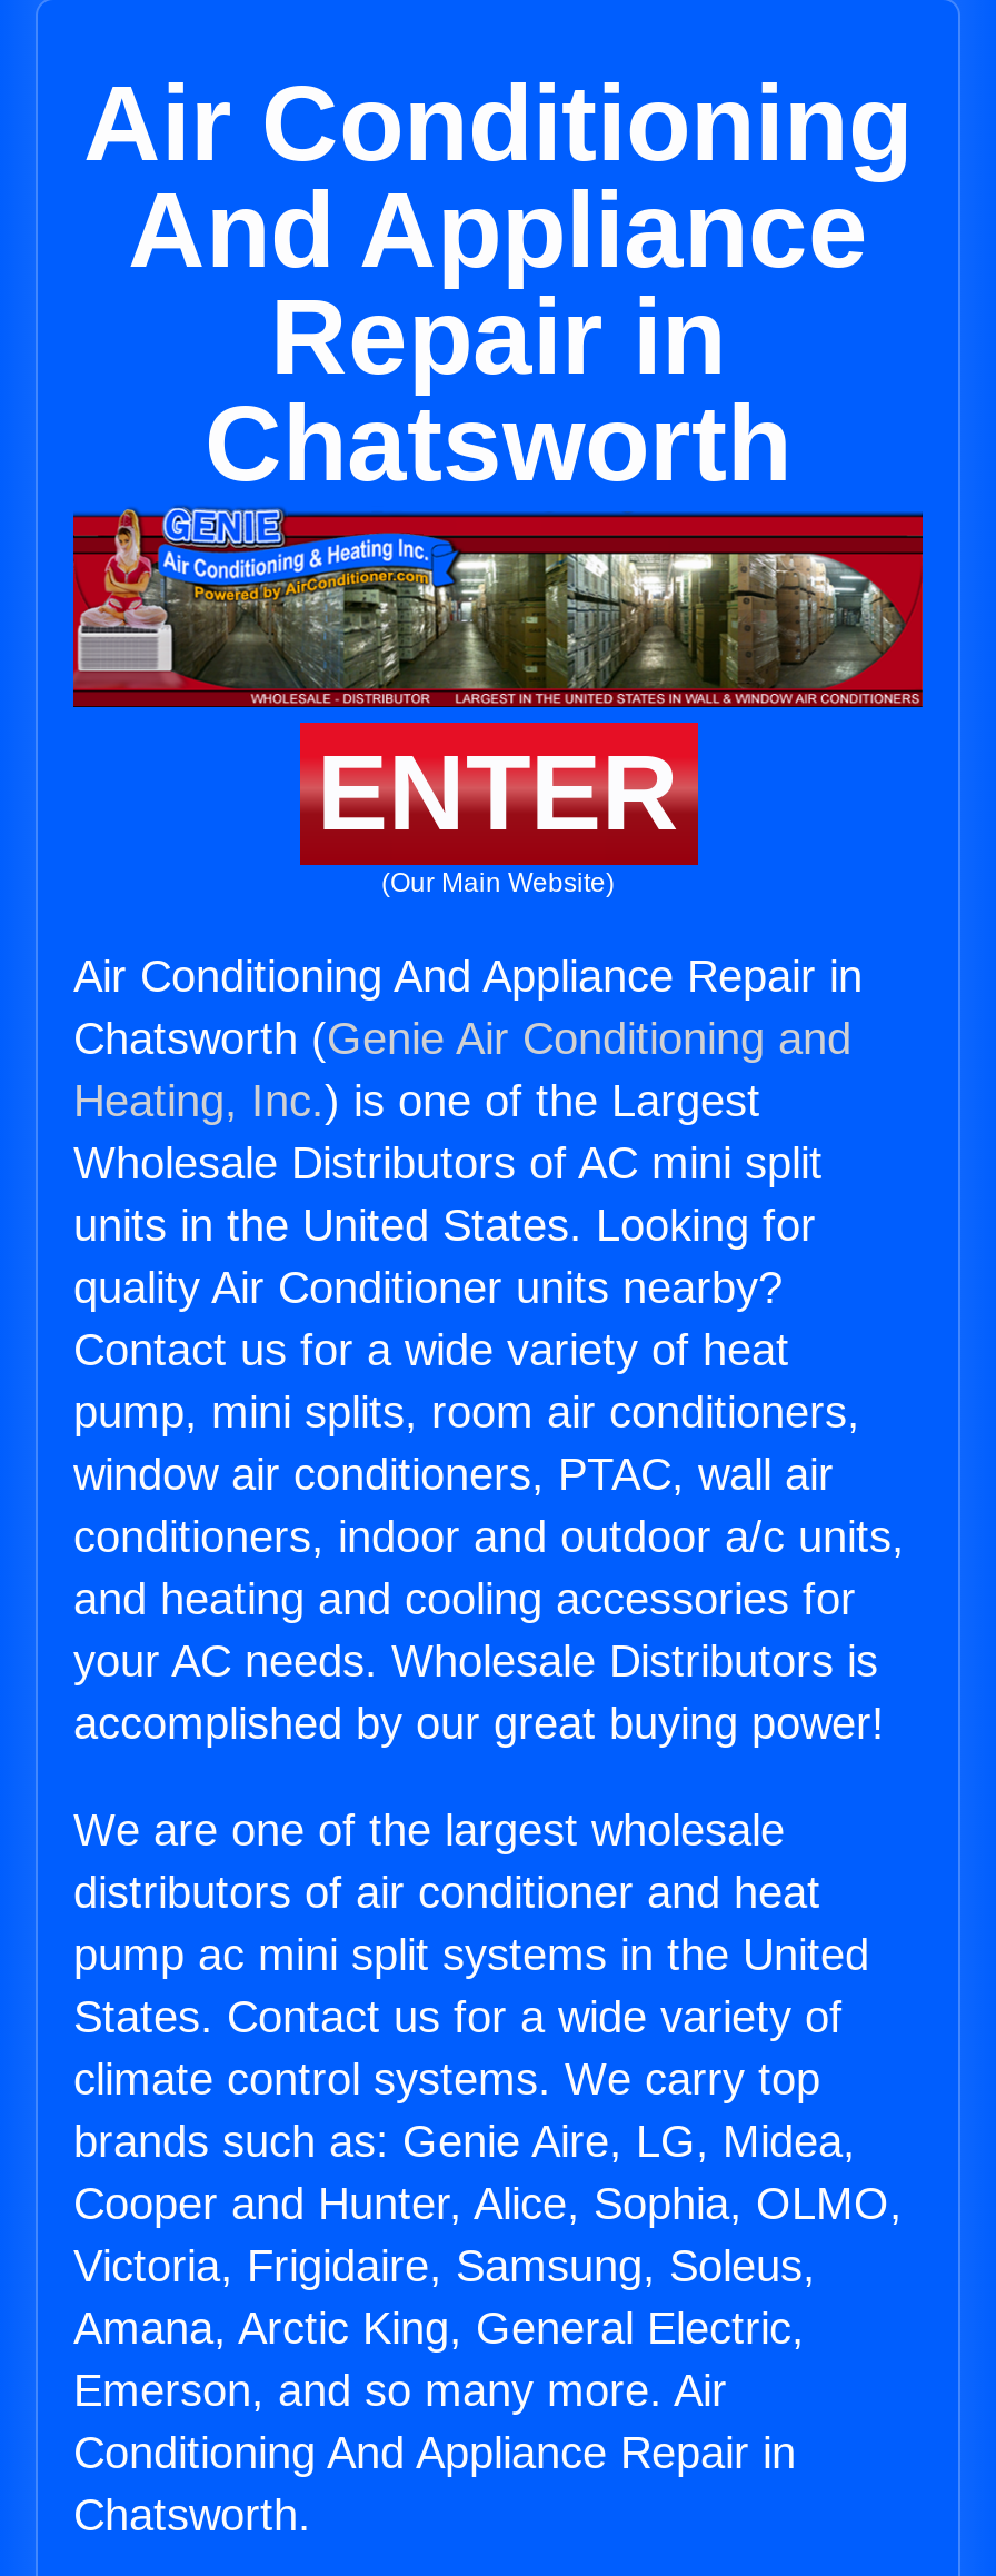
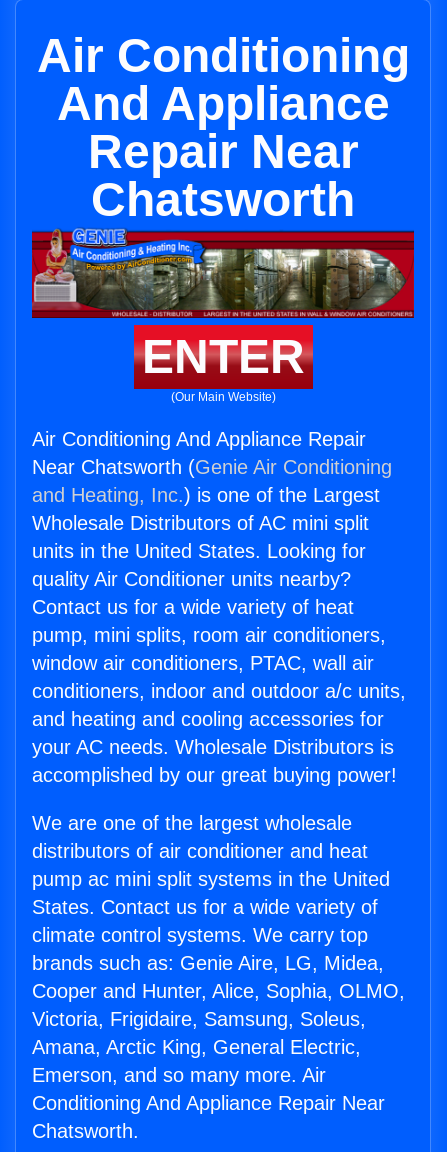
- Repair in
+ Repair Near

- Air Conditioning And Appliance Repair in
- Chatsworth (Genie Air Conditioning and
- Heating, Inc.) is one of the Largest
+ Air Conditioning And Appliance Repair
+ Near Chatsworth (Genie Air Conditioning
+ and Heating, Inc.) is one of the Largest

- Conditioning And Appliance Repair in
+ Conditioning And Appliance Repair Near
